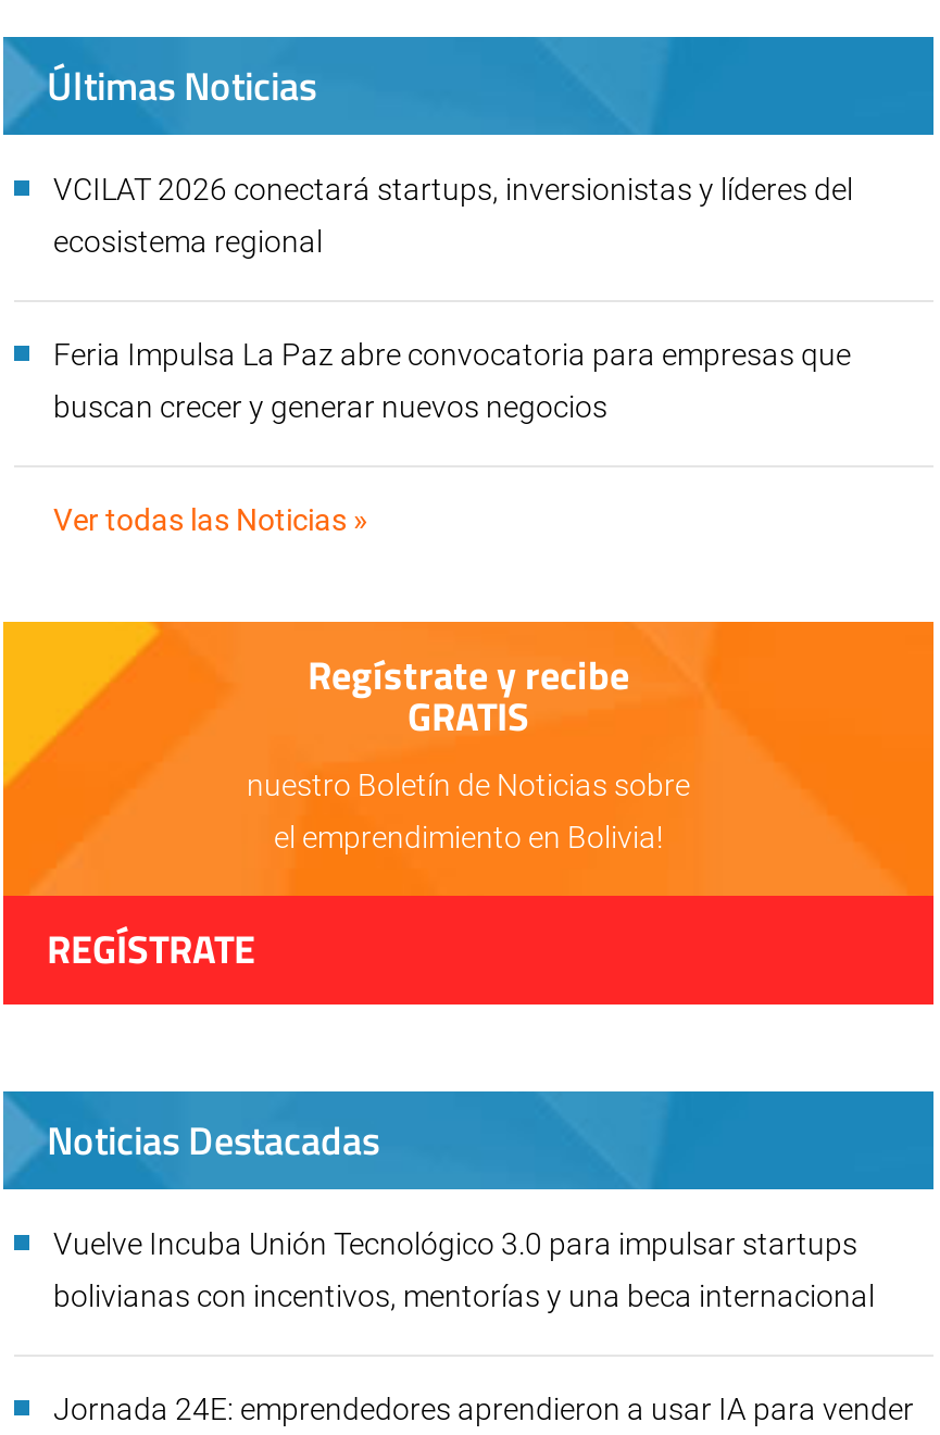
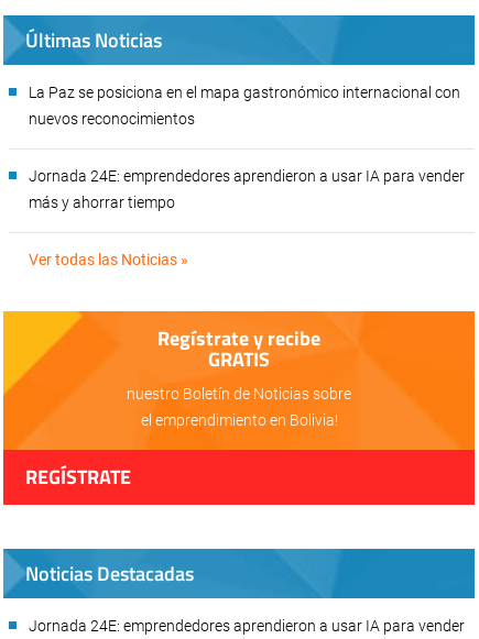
- VCILAT 2026 conectará startups, inversionistas y líderes del
+ La Paz se posiciona en el mapa gastronómico internacional con

- ecosistema regional
+ nuevos reconocimientos

- Feria Impulsa La Paz abre convocatoria para empresas que
+ Jornada 24E: emprendedores aprendieron a usar IA para vender

- buscan crecer y generar nuevos negocios
+ más y ahorrar tiempo

- Vuelve Incuba Unión Tecnológico 3.0 para impulsar startups
- bolivianas con incentivos, mentorías y una beca internacional
